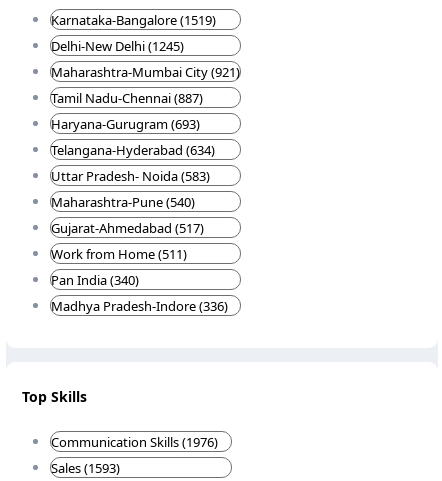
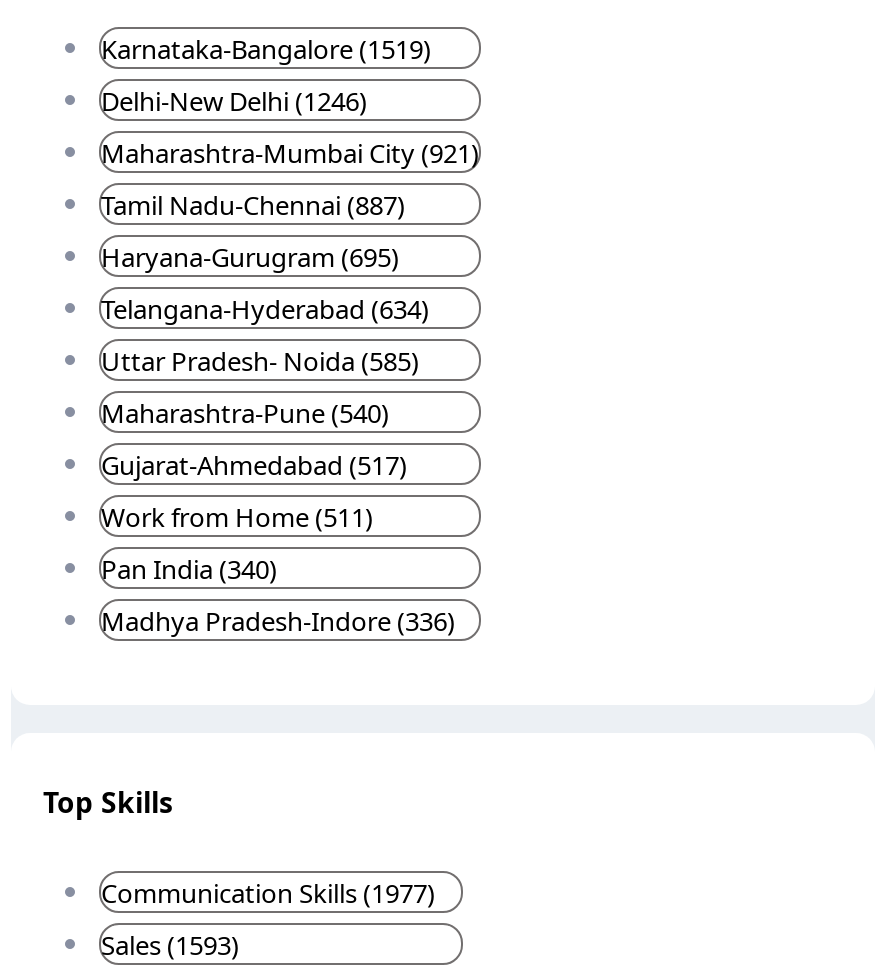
- Delhi-New Delhi (1245)
+ Delhi-New Delhi (1246)

- Haryana-Gurugram (693)
+ Haryana-Gurugram (695)

- Uttar Pradesh- Noida (583)
+ Uttar Pradesh- Noida (585)

- Communication Skills (1976)
+ Communication Skills (1977)
